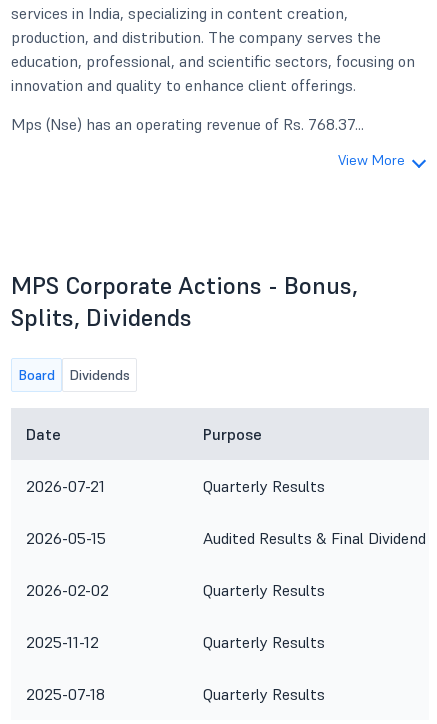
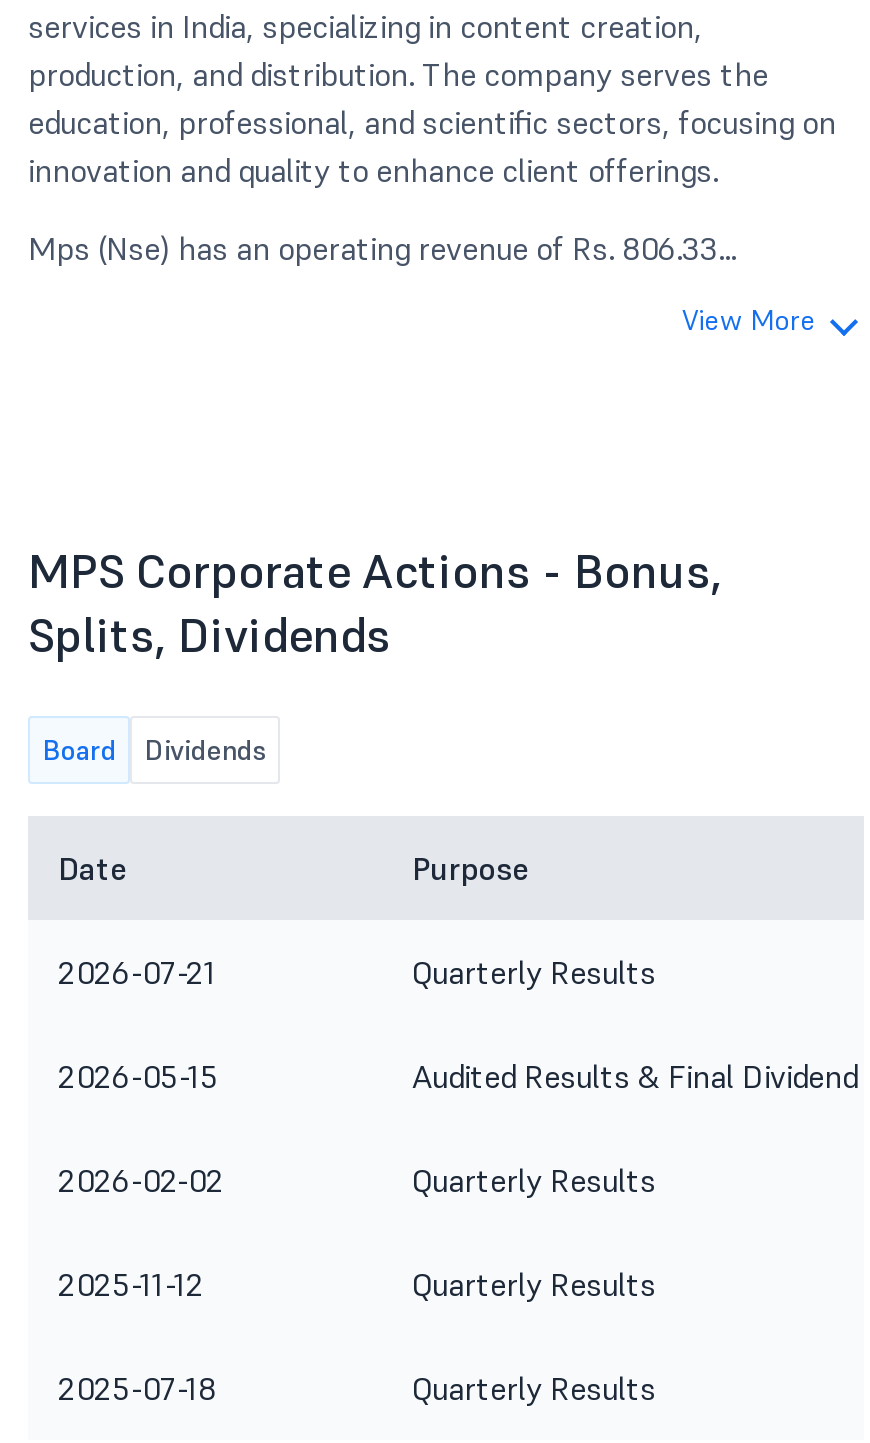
- Mps (Nse) has an operating revenue of Rs. 768.37...
+ Mps (Nse) has an operating revenue of Rs. 806.33...
